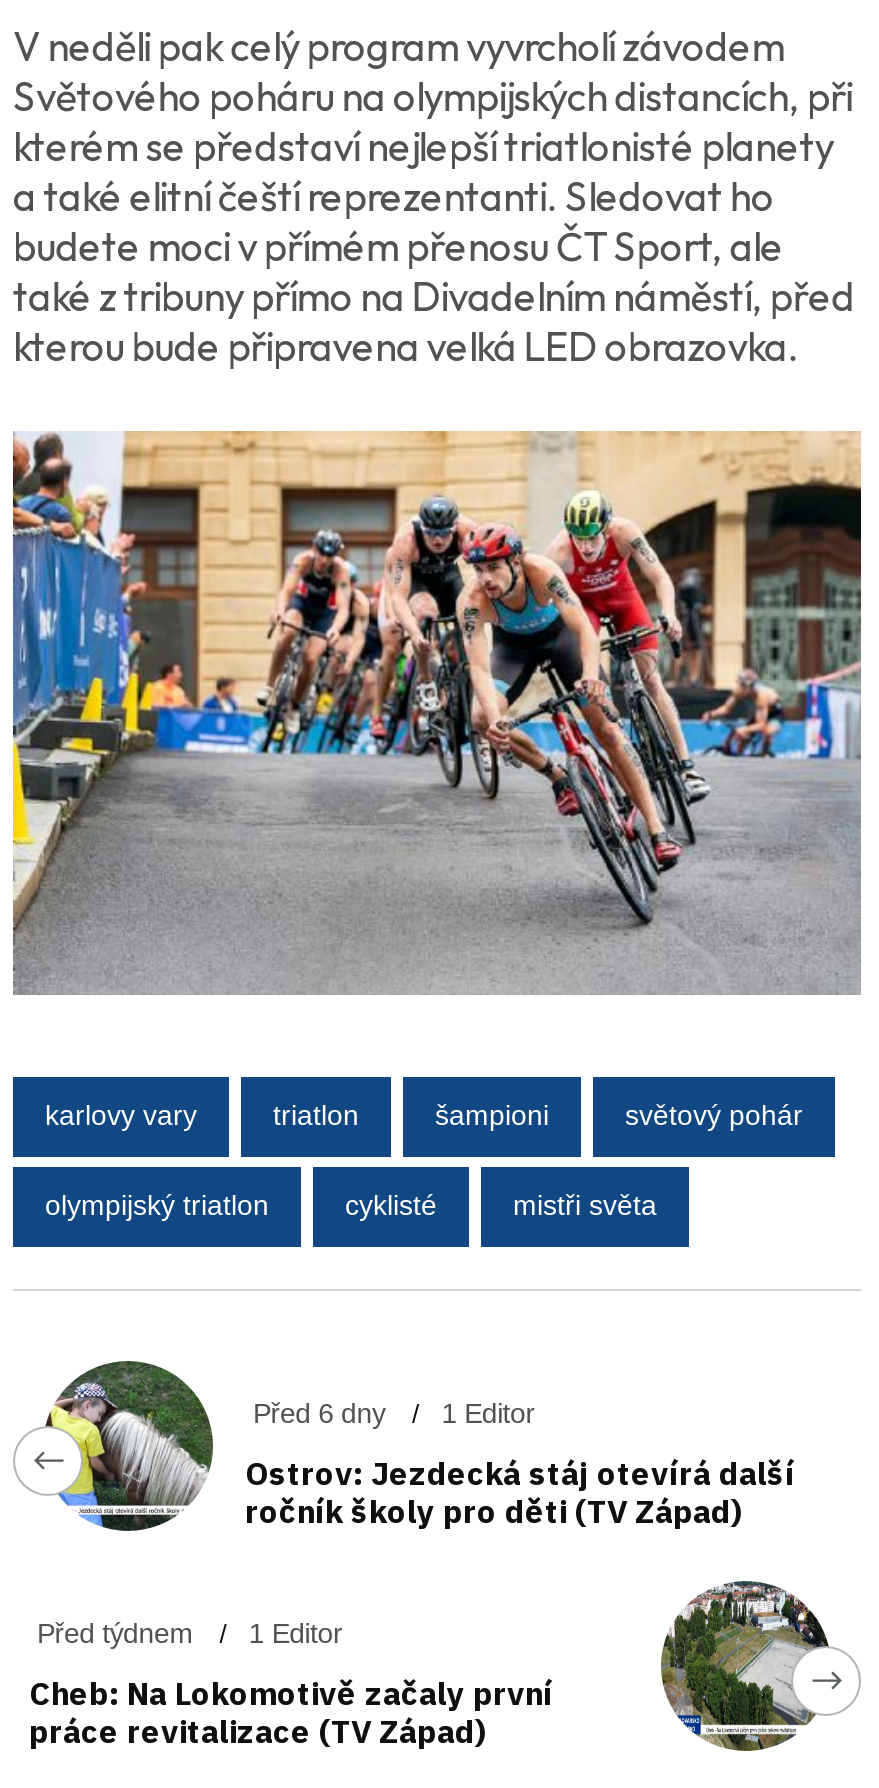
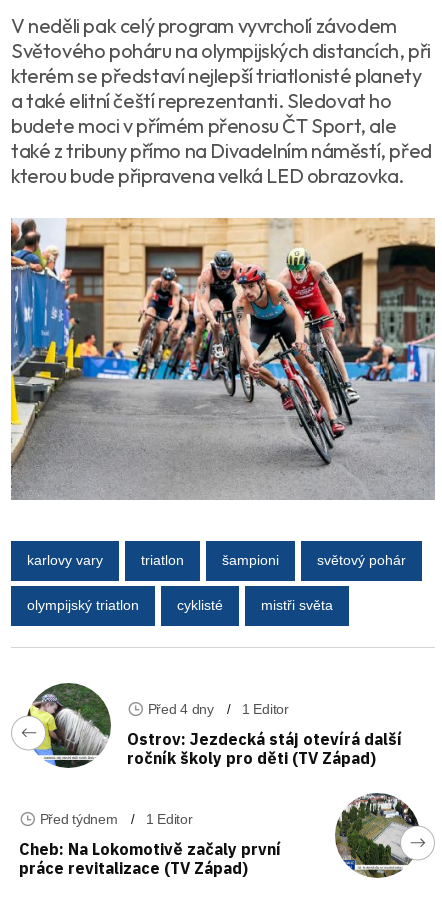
- Před 6 dny 1 Editor
+ Před 4 dny 1 Editor
